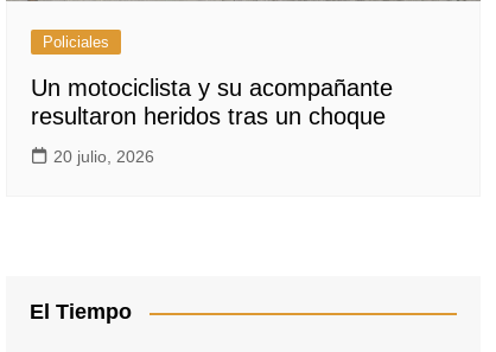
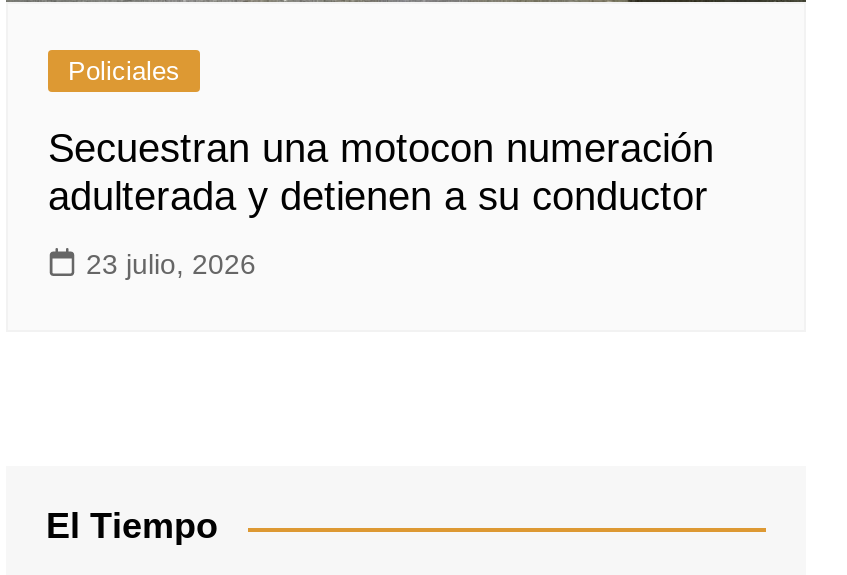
- Un motociclista y su acompañante
- resultaron heridos tras un choque
+ Secuestran una motocon numeración
+ adulterada y detienen a su conductor

- 20 julio, 2026
+ 23 julio, 2026
